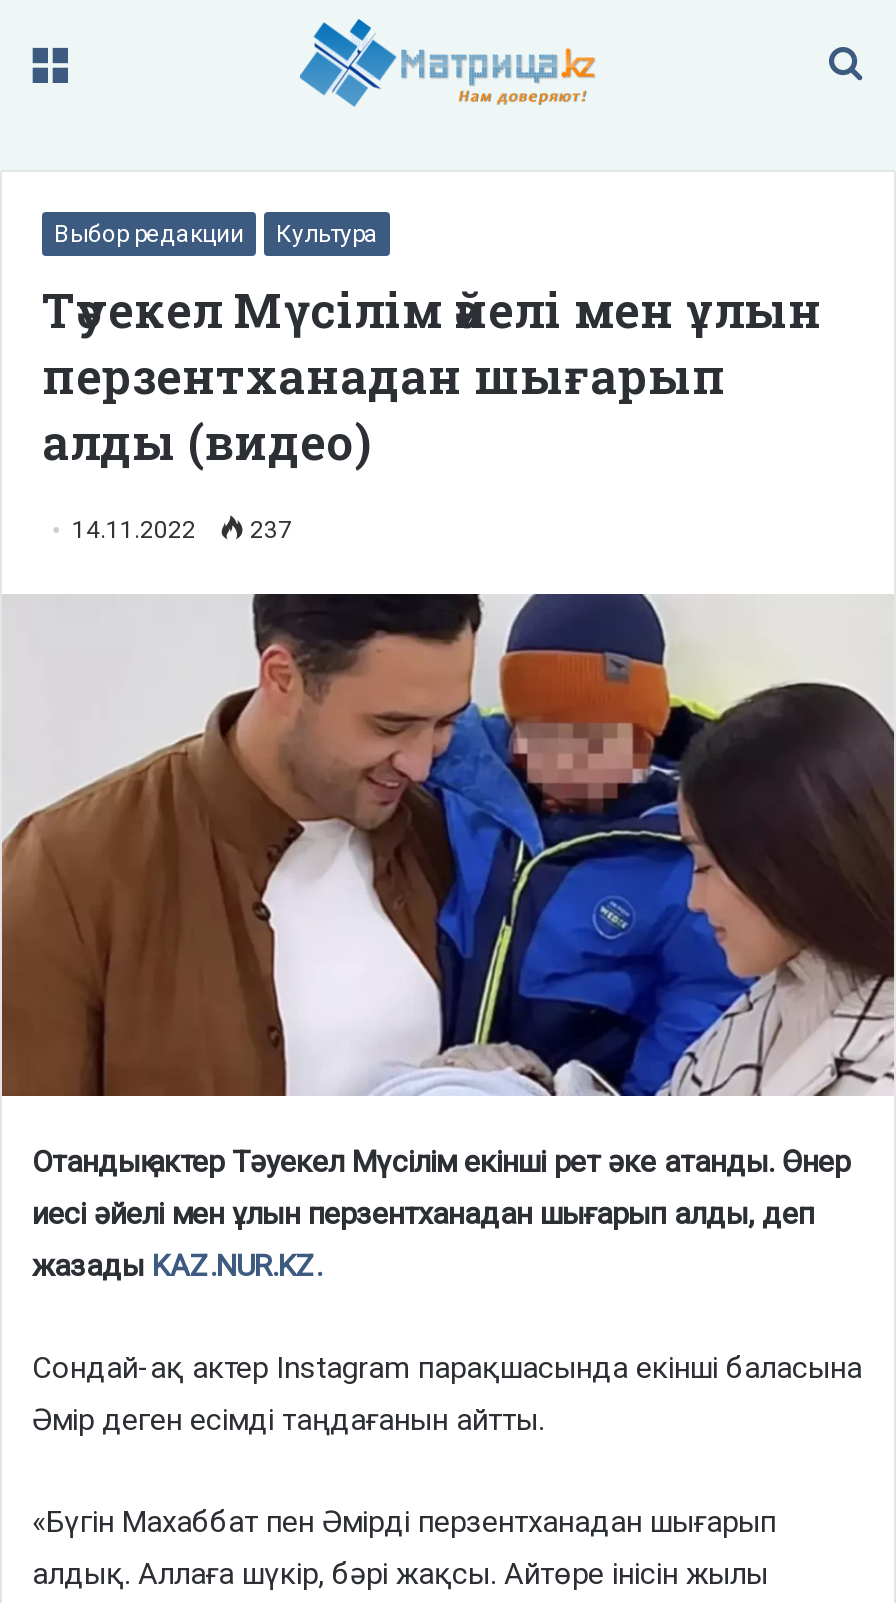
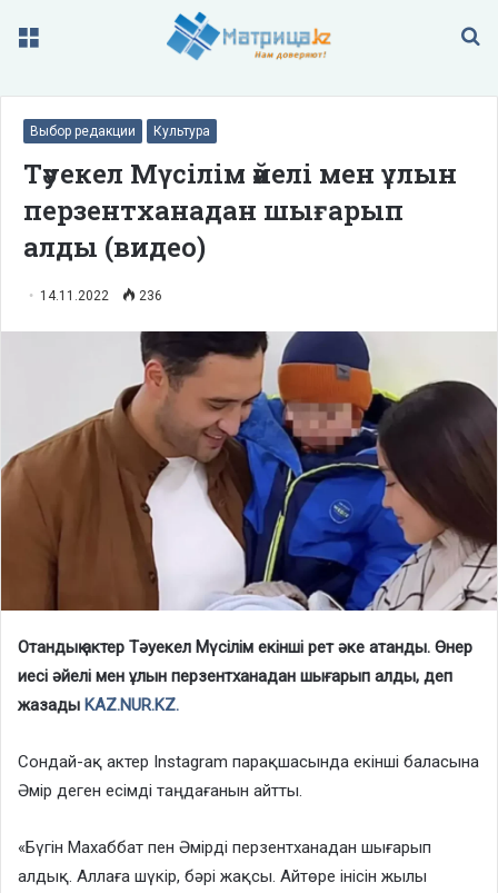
- 14.11.2022 237
+ 14.11.2022 236
